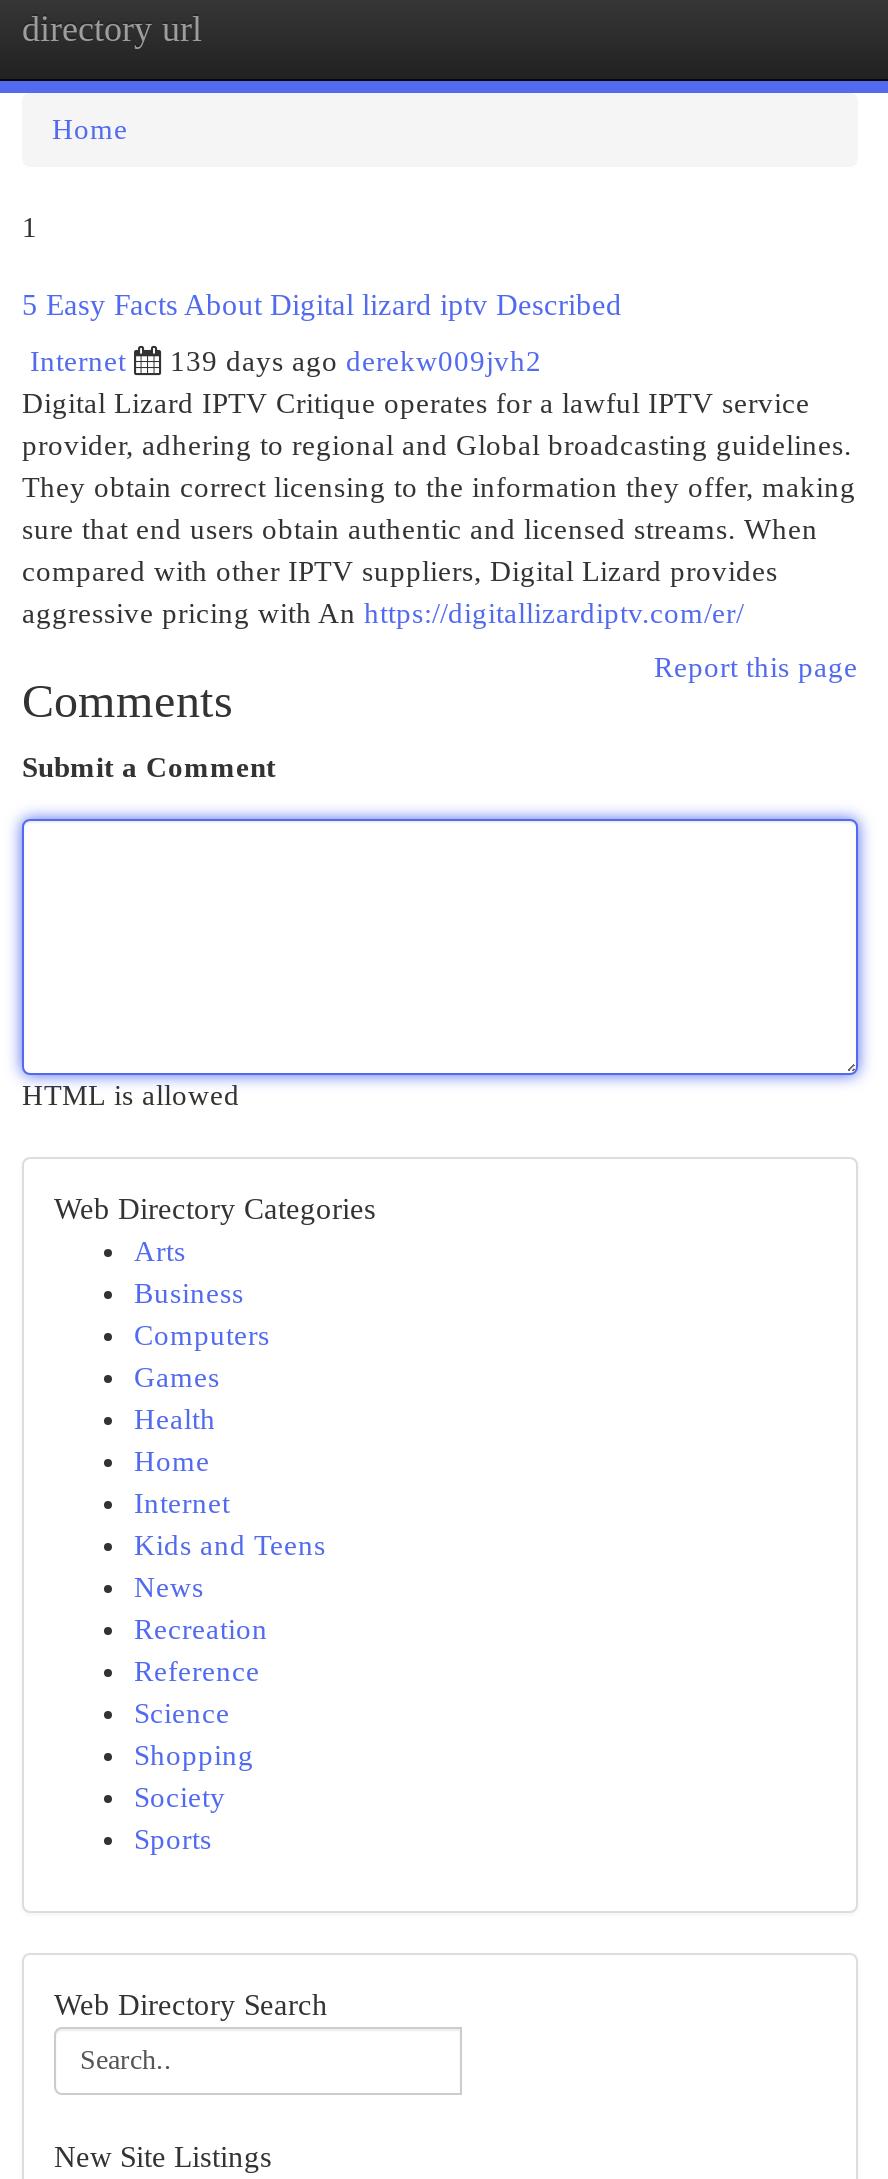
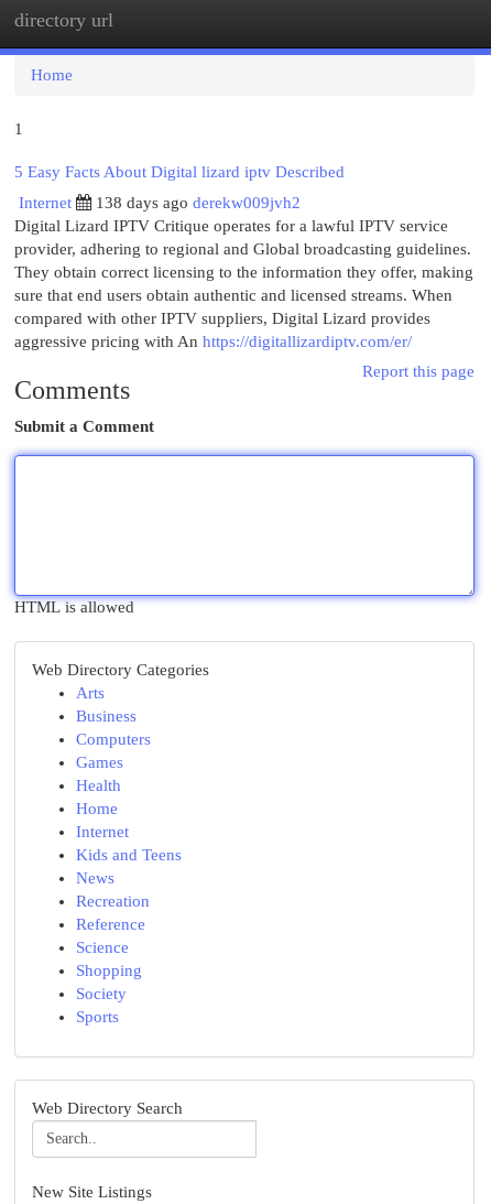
- 139 days ago derekw009jvh2
+ 138 days ago derekw009jvh2
